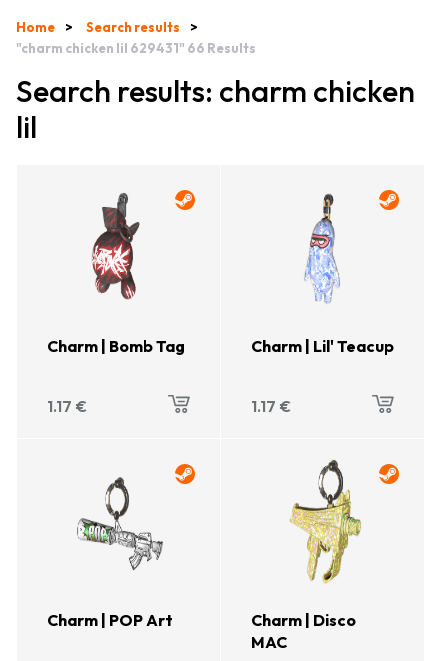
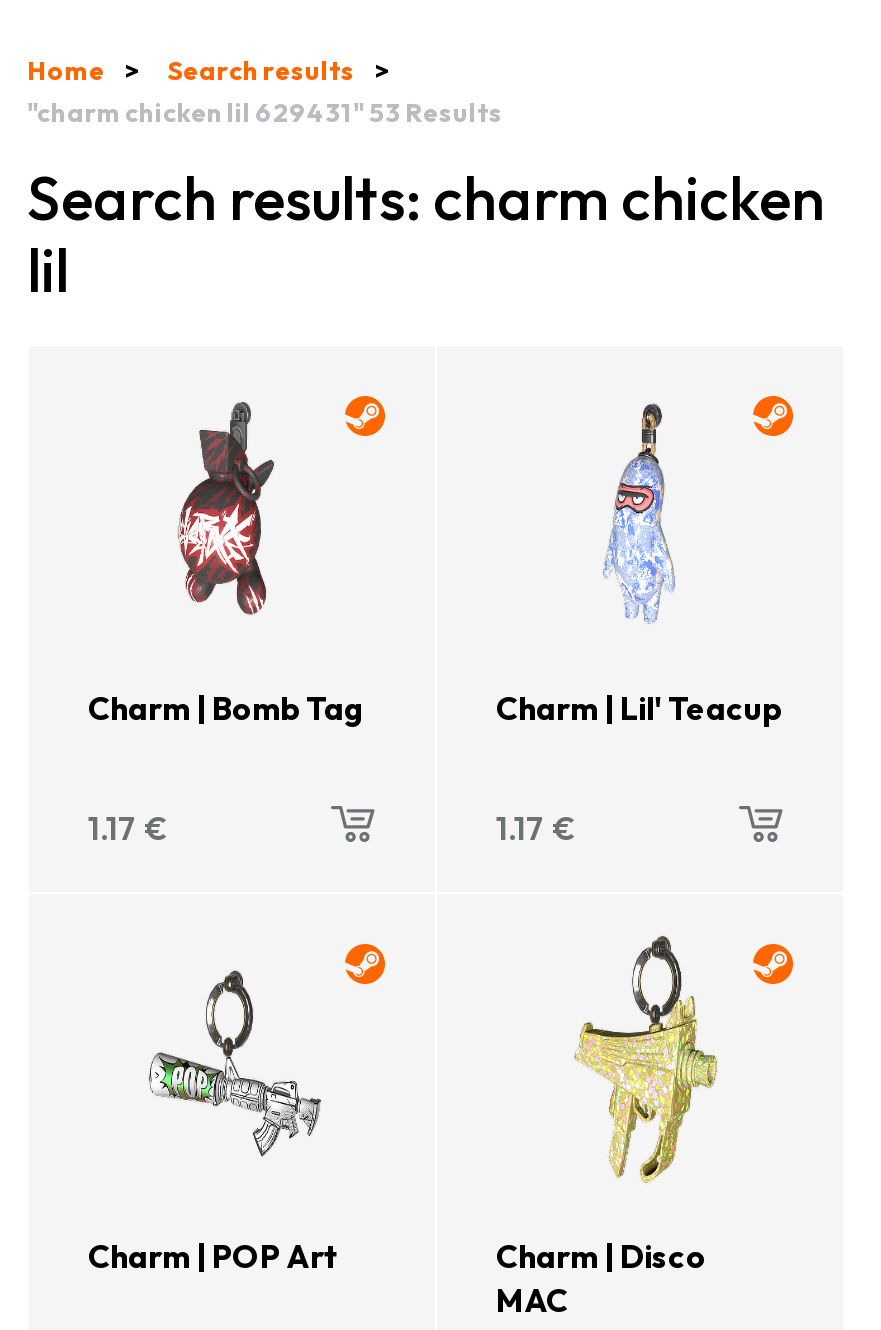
- "charm chicken lil 629431" 66 Results
+ "charm chicken lil 629431" 53 Results
